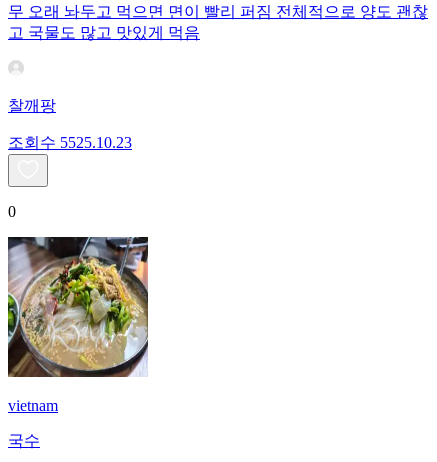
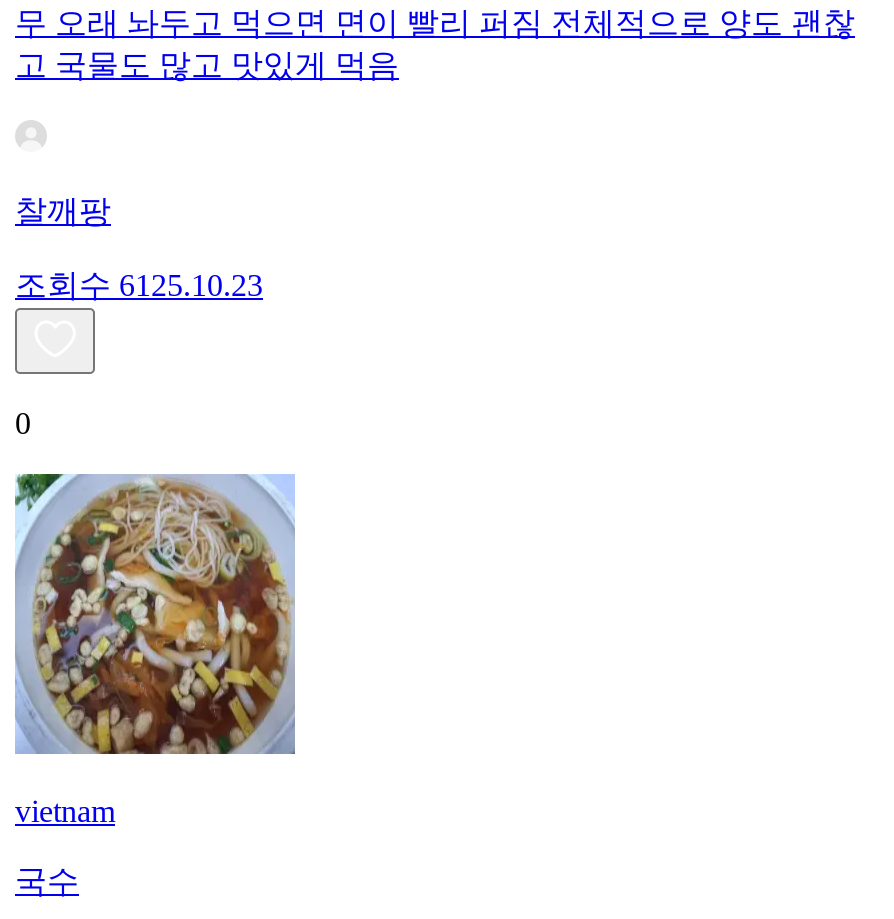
- 조회수 55 25.10.23
+ 조회수 61 25.10.23

- [image]
+ [image]
